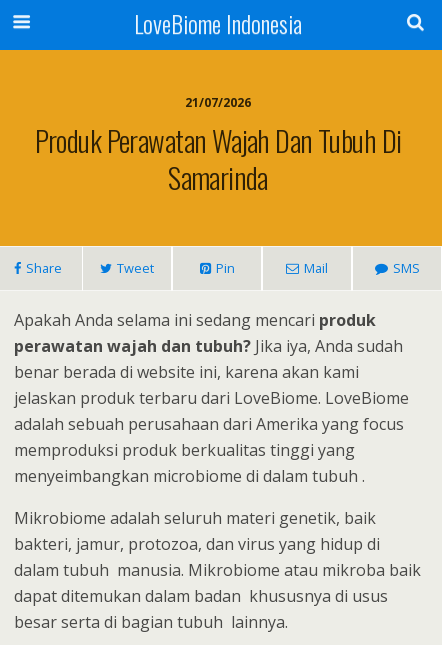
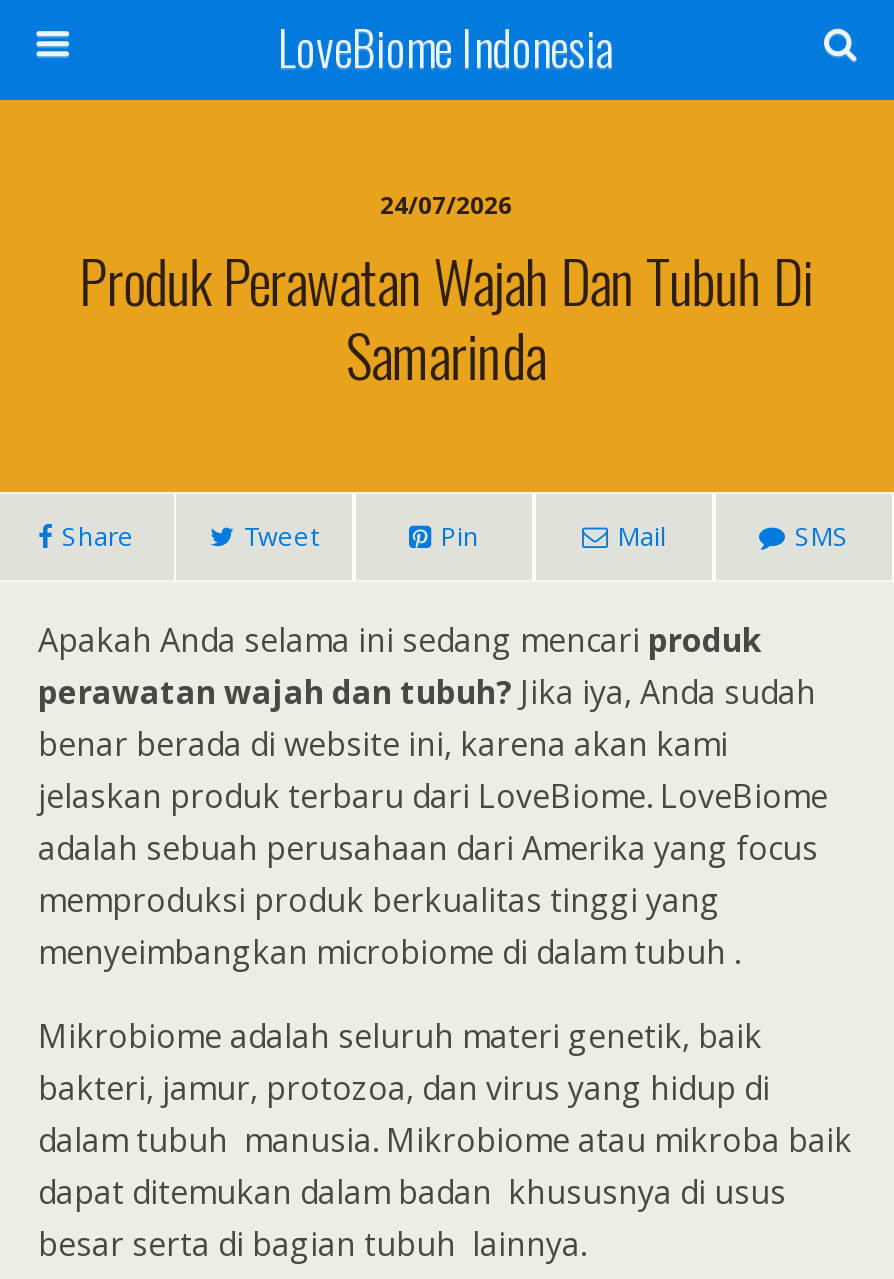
- 21/07/2026
+ 24/07/2026
